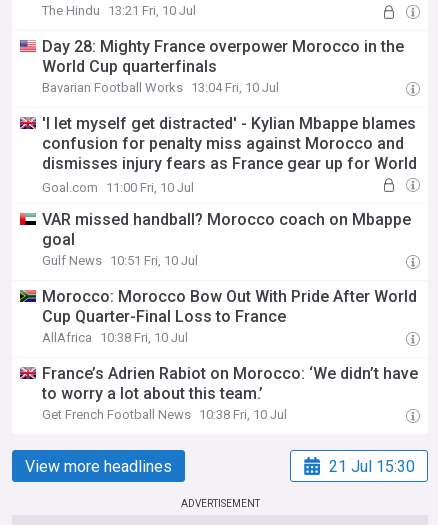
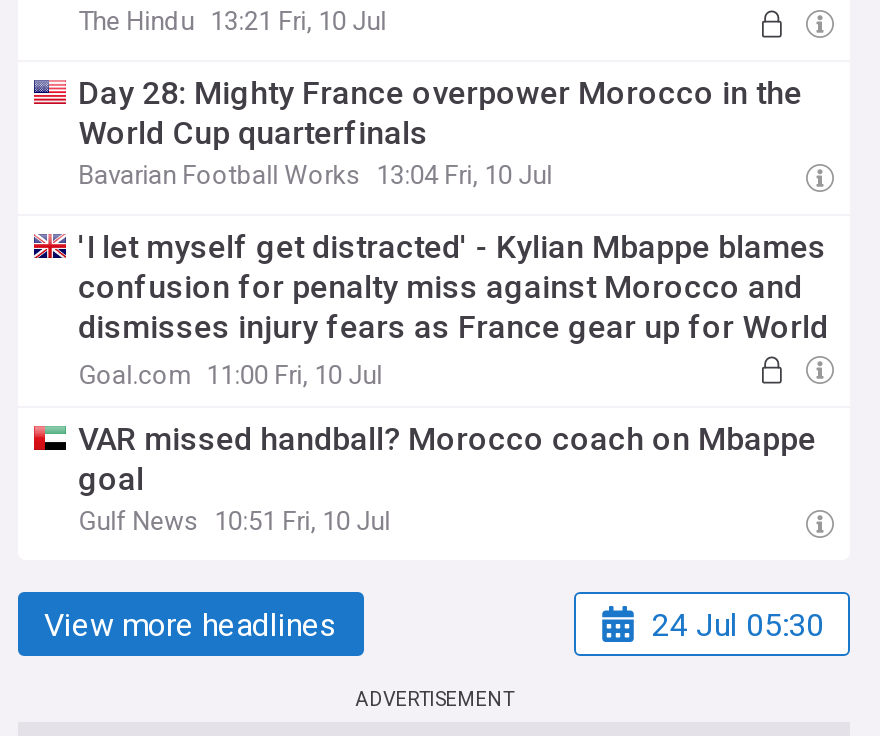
- Morocco: Morocco Bow Out With Pride After World
- Cup Quarter-Final Loss to France
- AllAfrica 10:38 Fri, 10 Jul
- France’s Adrien Rabiot on Morocco: ‘We didn’t have
- to worry a lot about this team.’
- Get French Football News 10:38 Fri, 10 Jul

- 21 Jul 15:30
+ 24 Jul 05:30
